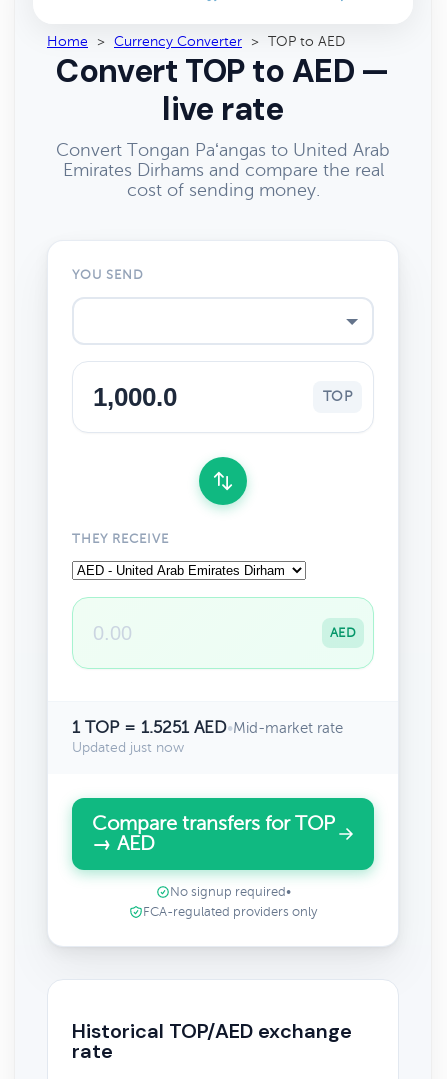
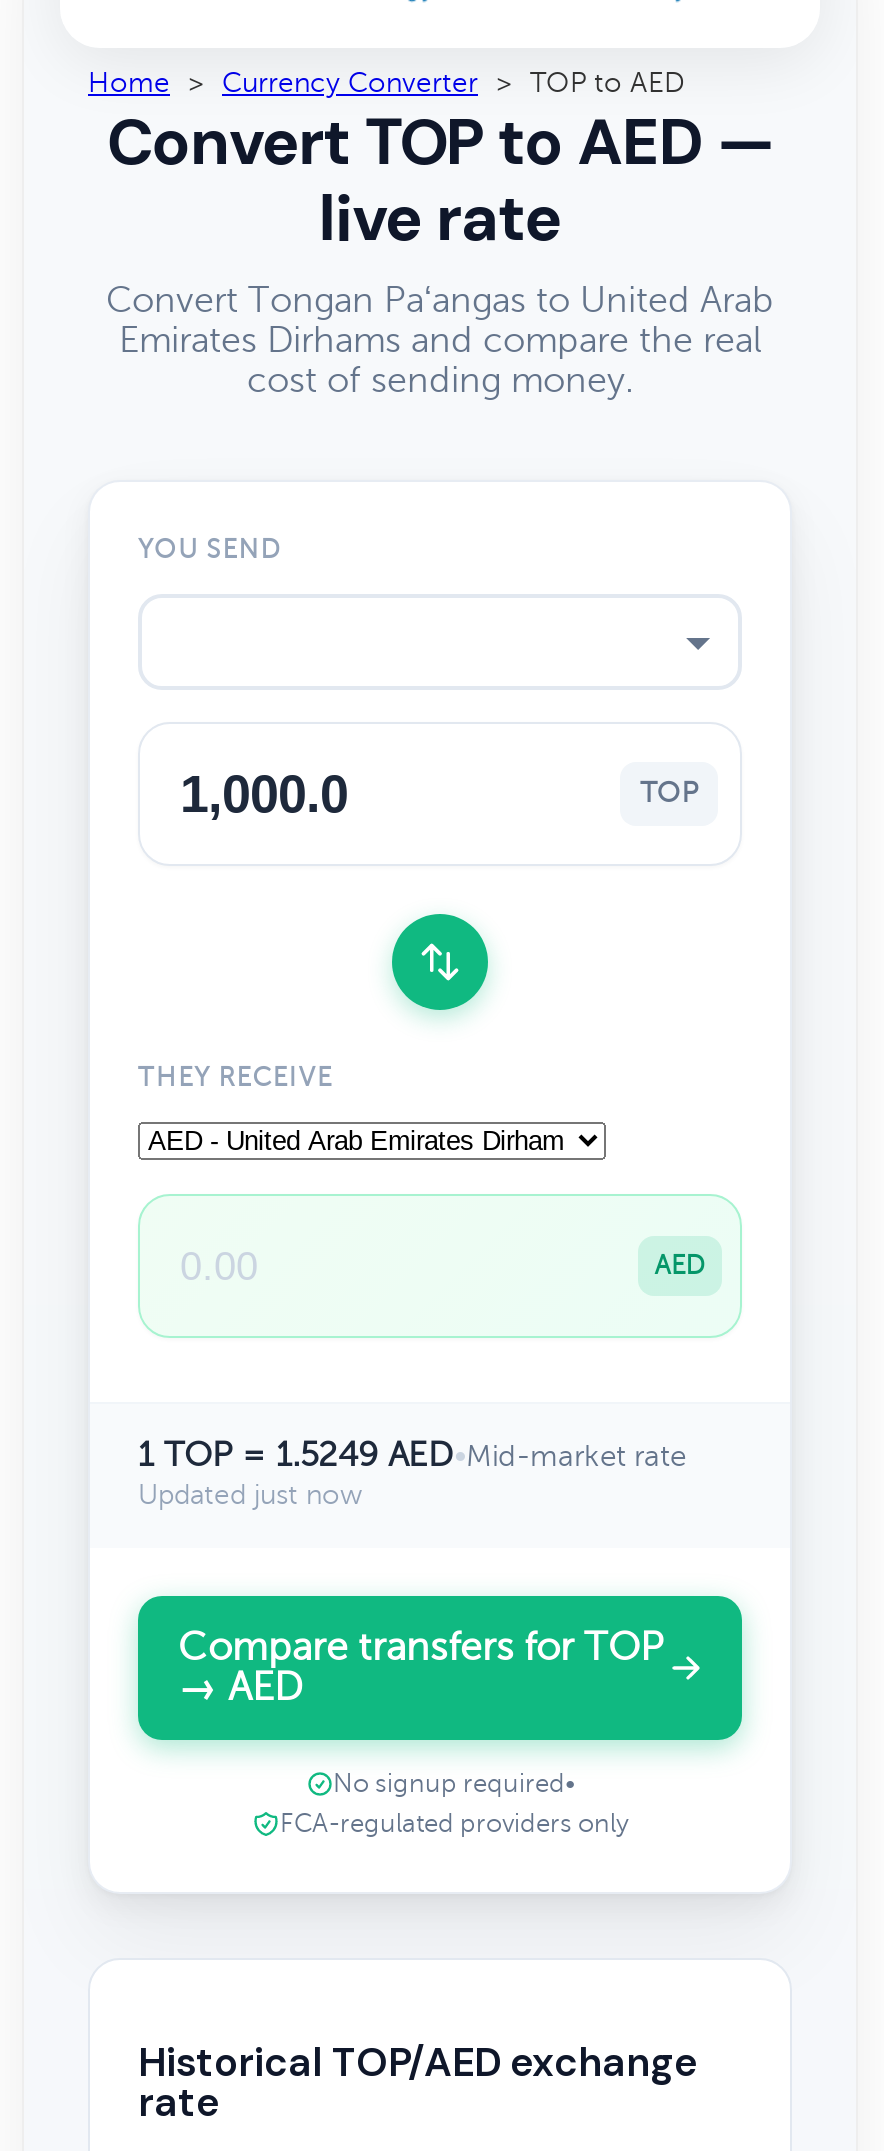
- 1 TOP = 1.5251 AED • Mid-market rate
+ 1 TOP = 1.5249 AED • Mid-market rate
